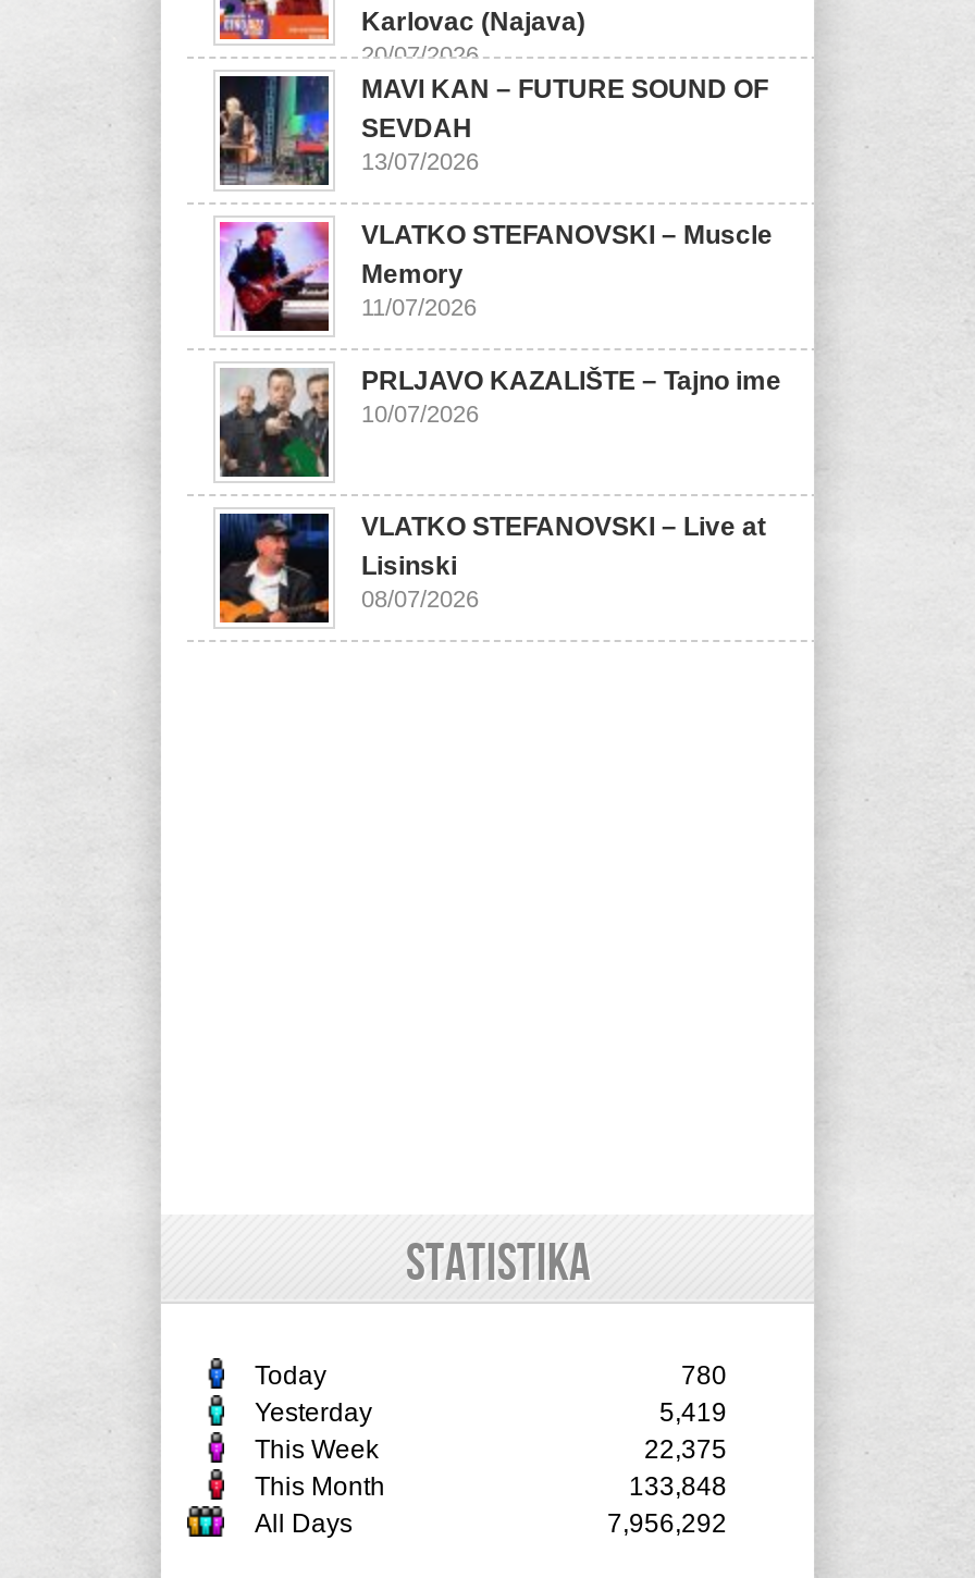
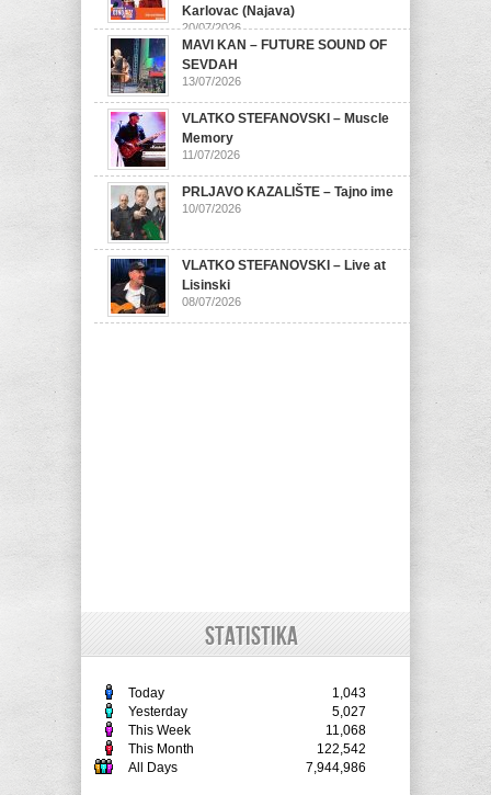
- 780
+ 1,043

- 5,419
+ 5,027

- 22,375
+ 11,068

- 133,848
+ 122,542

- 7,956,292
+ 7,944,986
